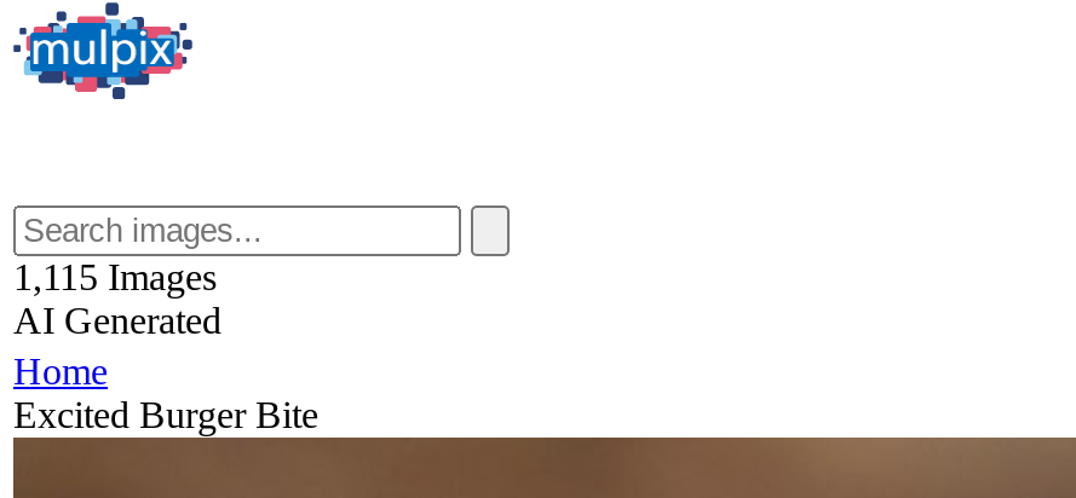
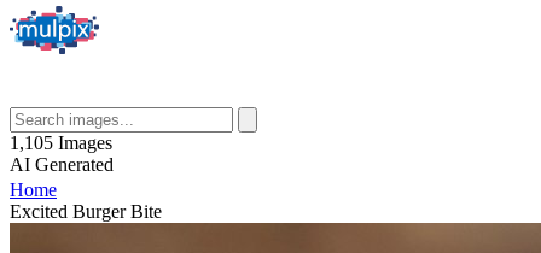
- 1,115 Images
+ 1,105 Images
